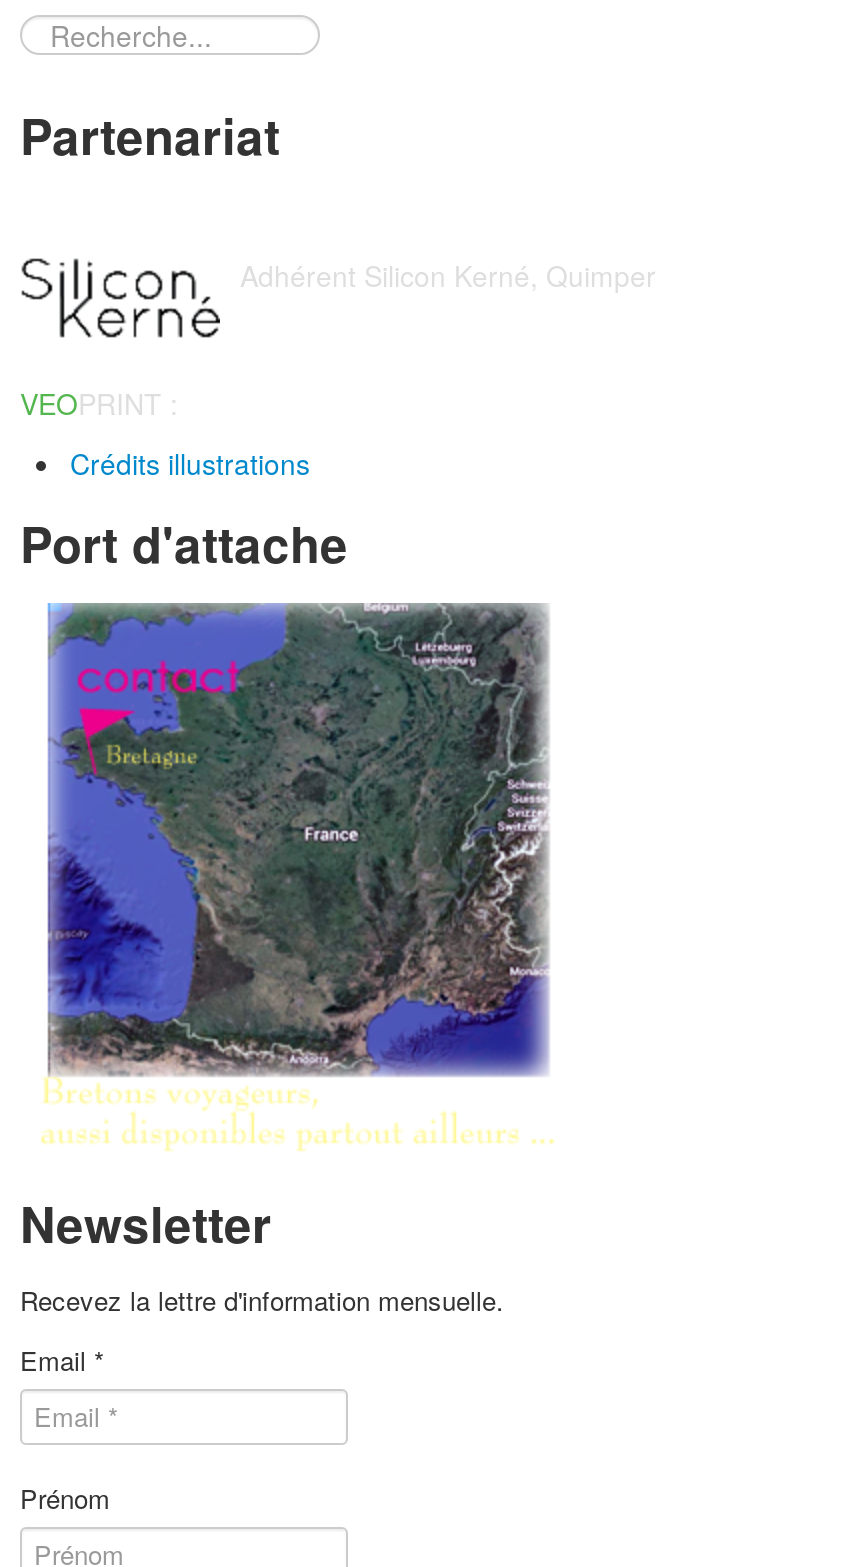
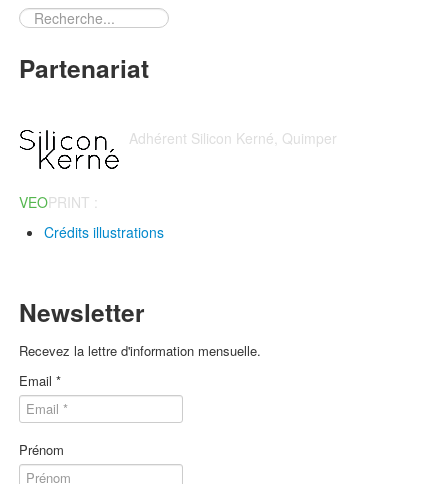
- Port d'attache

- [image]
